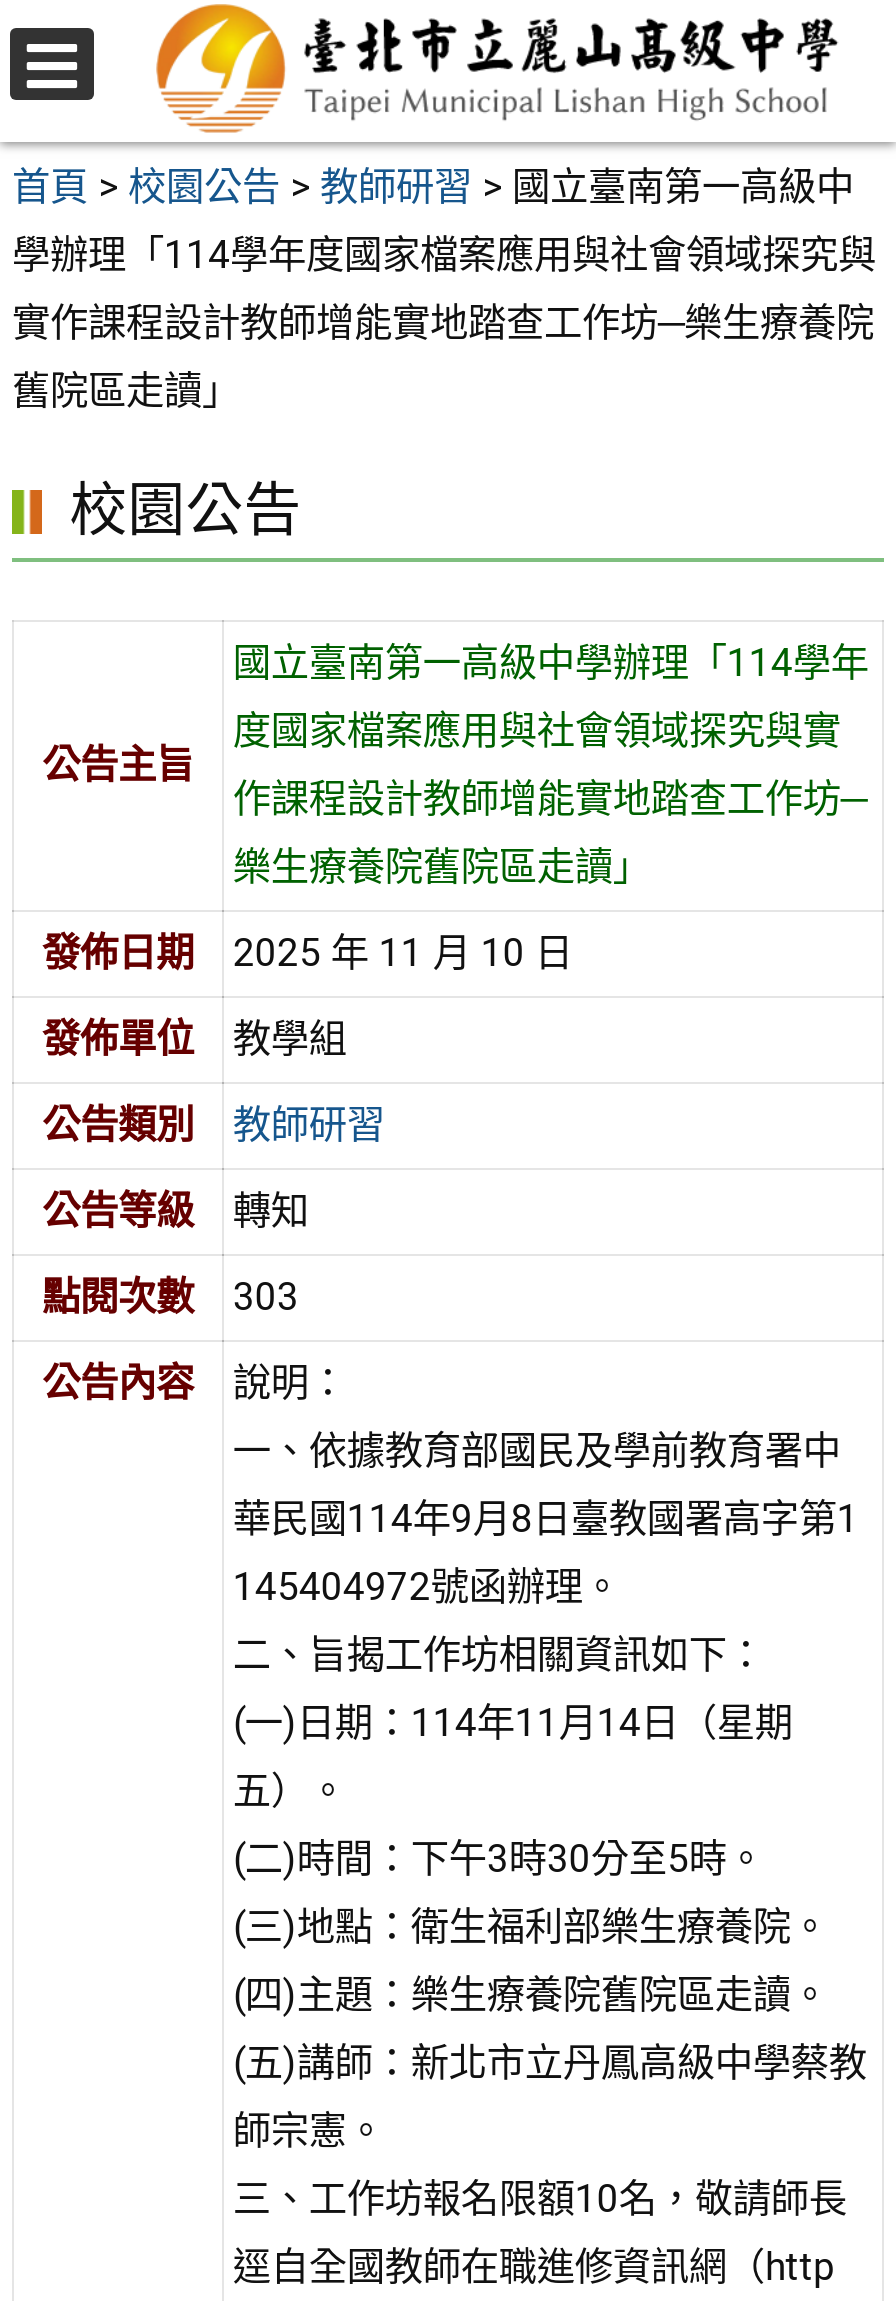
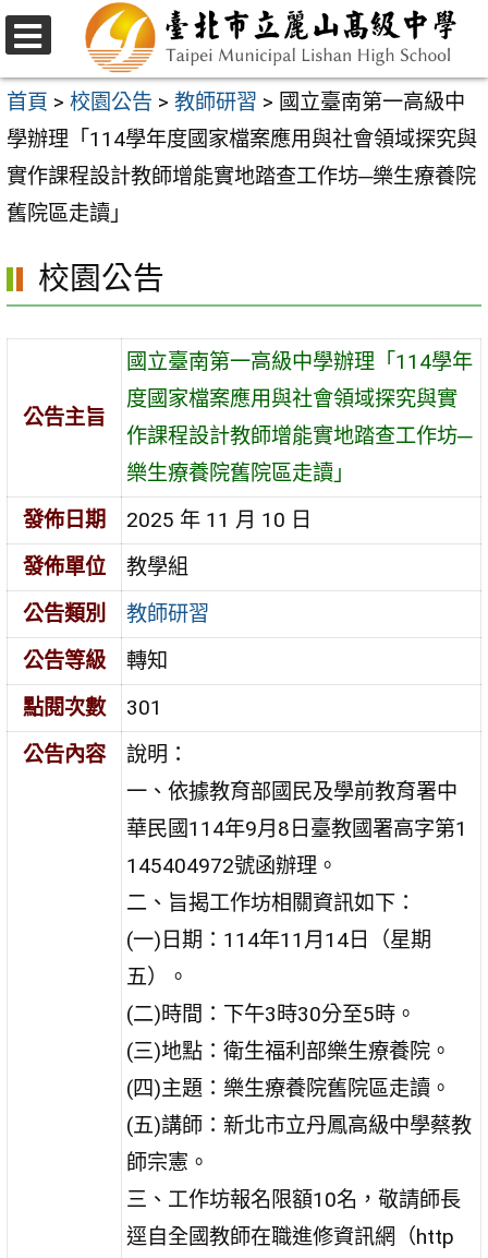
- 點閱次數 303
+ 點閱次數 301
